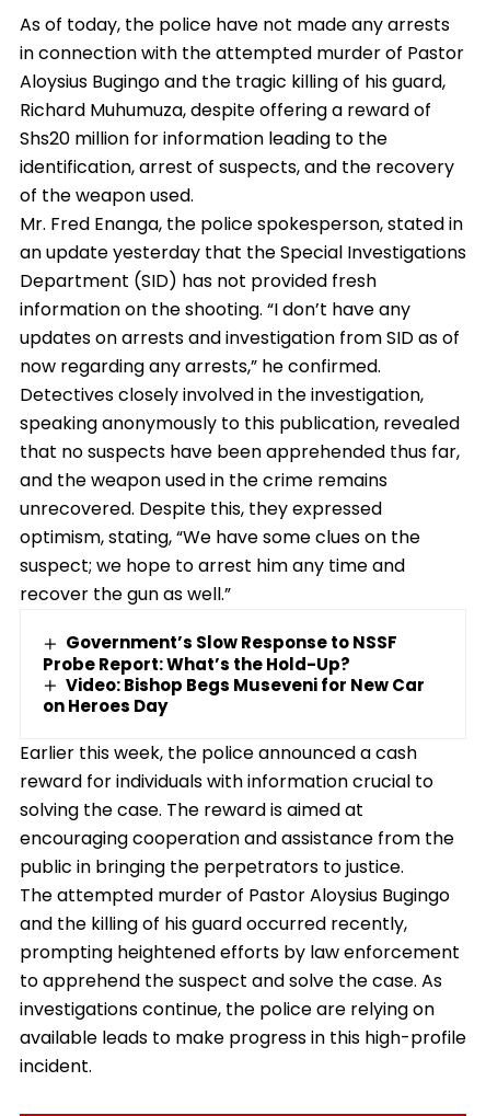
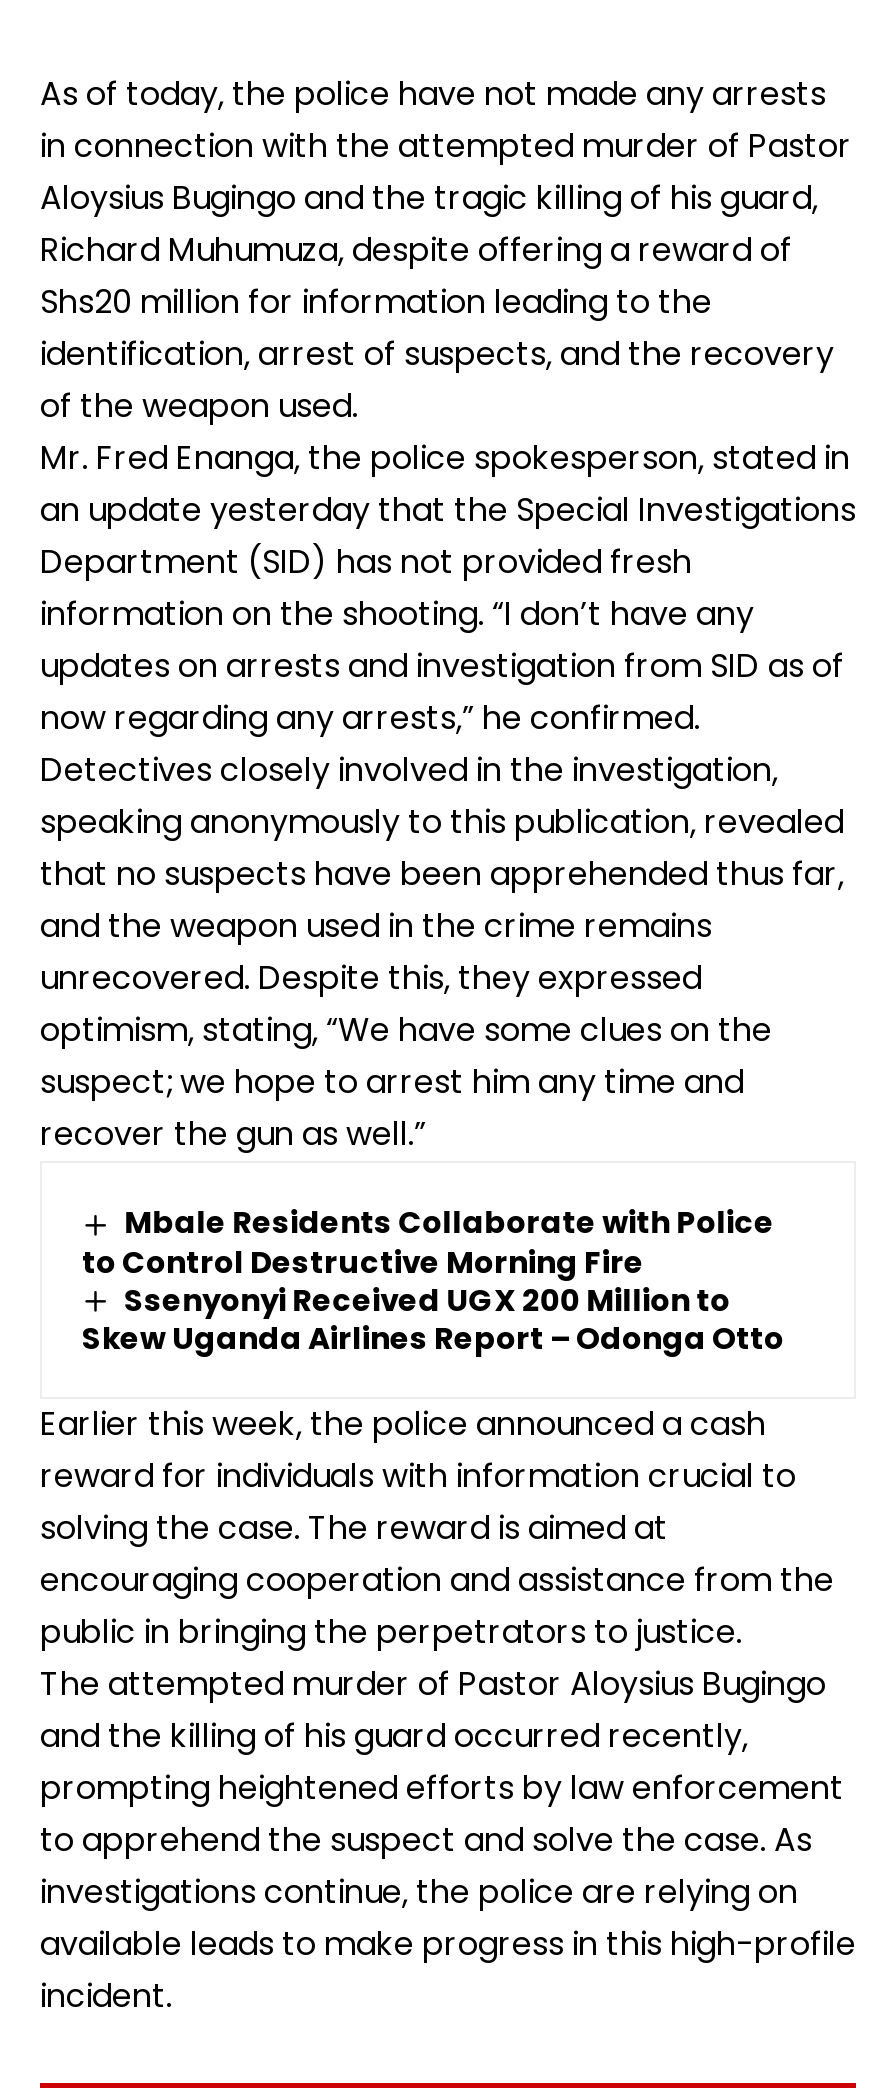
- Government’s Slow Response to NSSF
- Probe Report: What’s the Hold-Up?
- Video: Bishop Begs Museveni for New Car
- on Heroes Day
+ Mbale Residents Collaborate with Police
+ to Control Destructive Morning Fire
+ Ssenyonyi Received UGX 200 Million to
+ Skew Uganda Airlines Report – Odonga Otto
